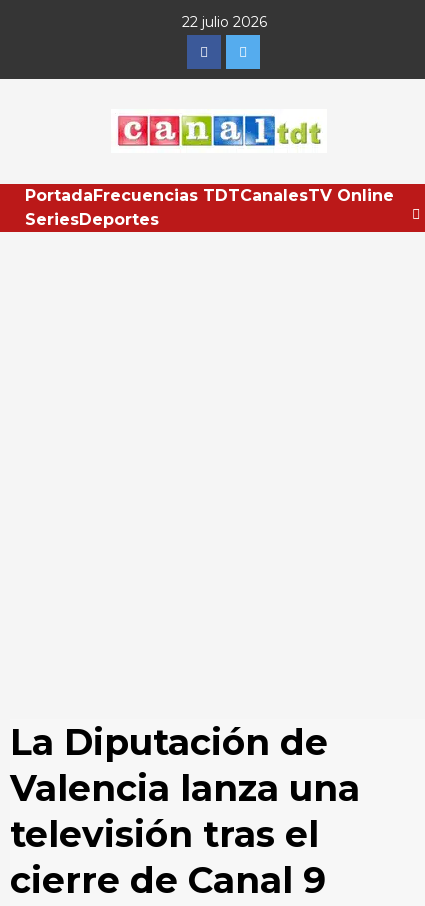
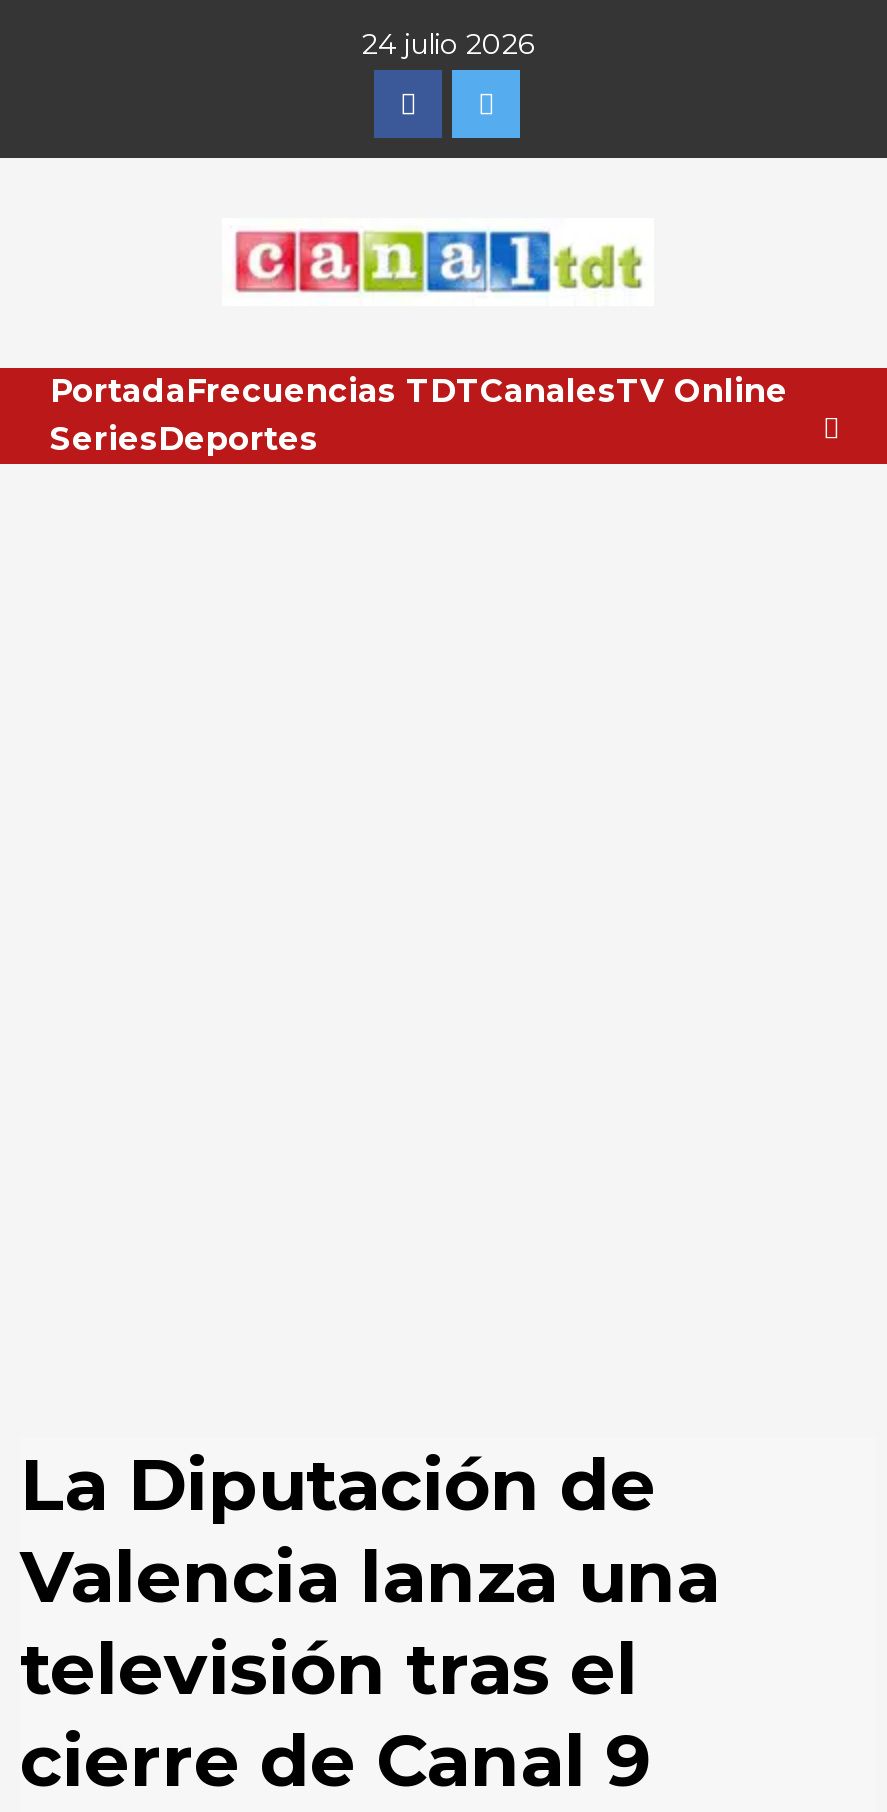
- 22 julio 2026
+ 24 julio 2026
